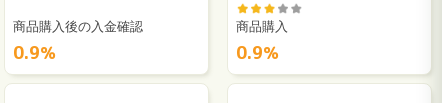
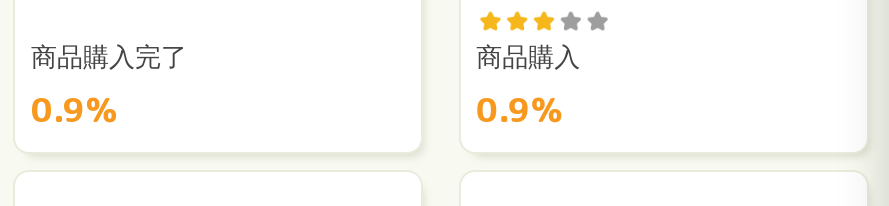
- 商品購入後の入金確認
+ 商品購入完了
